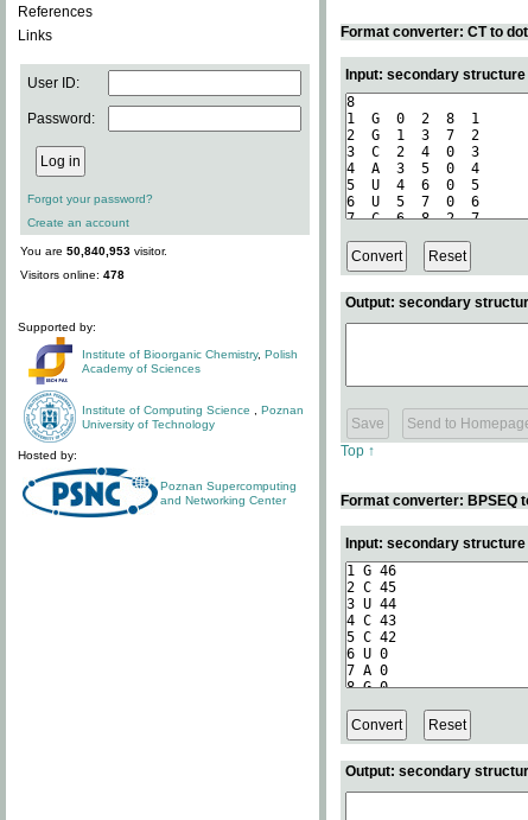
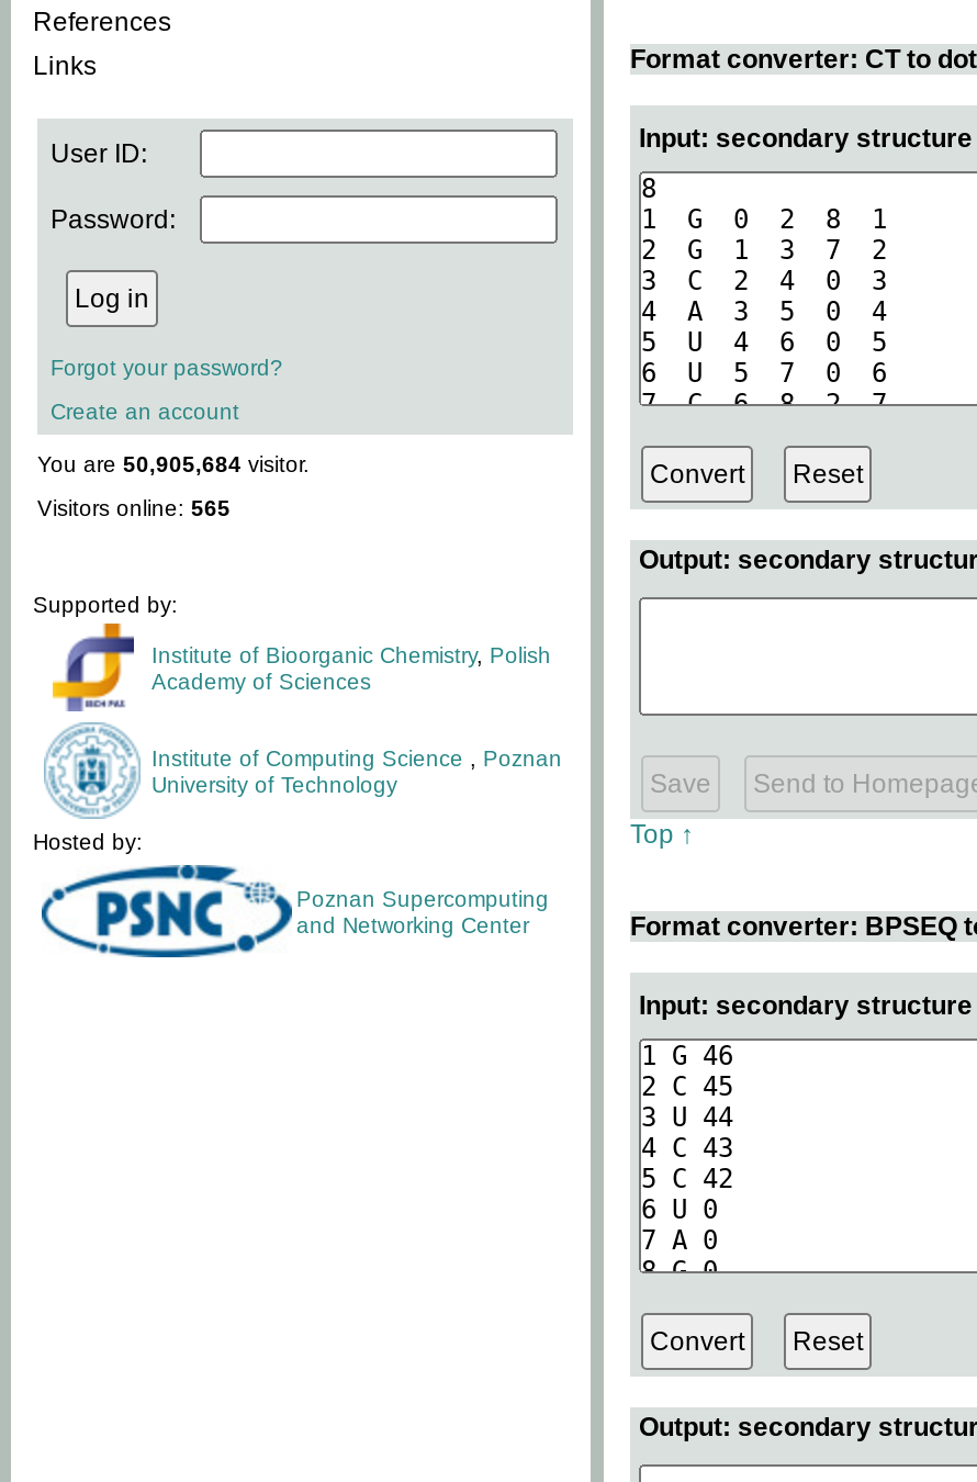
- You are 50,840,953 visitor.
+ You are 50,905,684 visitor.

- Visitors online: 478
+ Visitors online: 565
